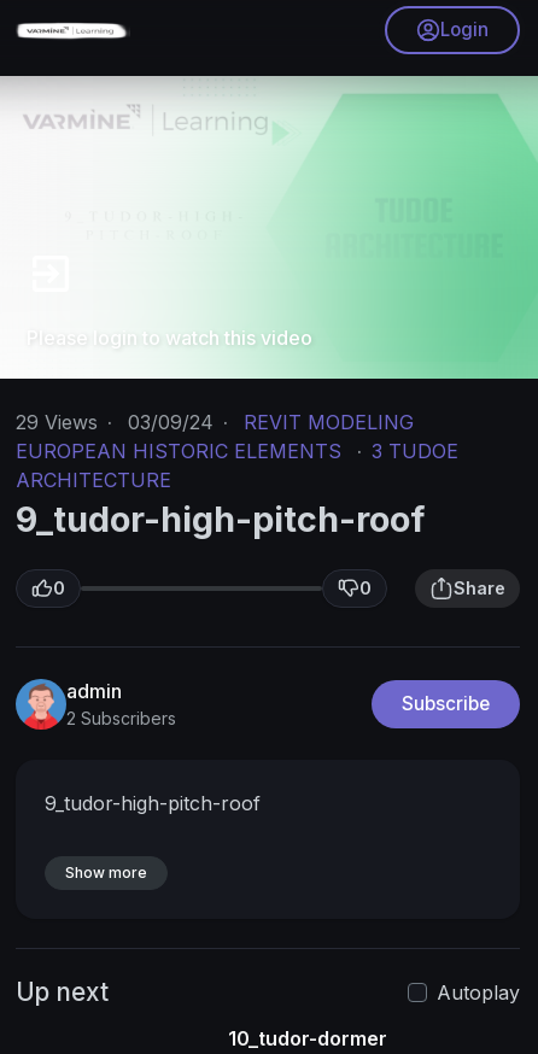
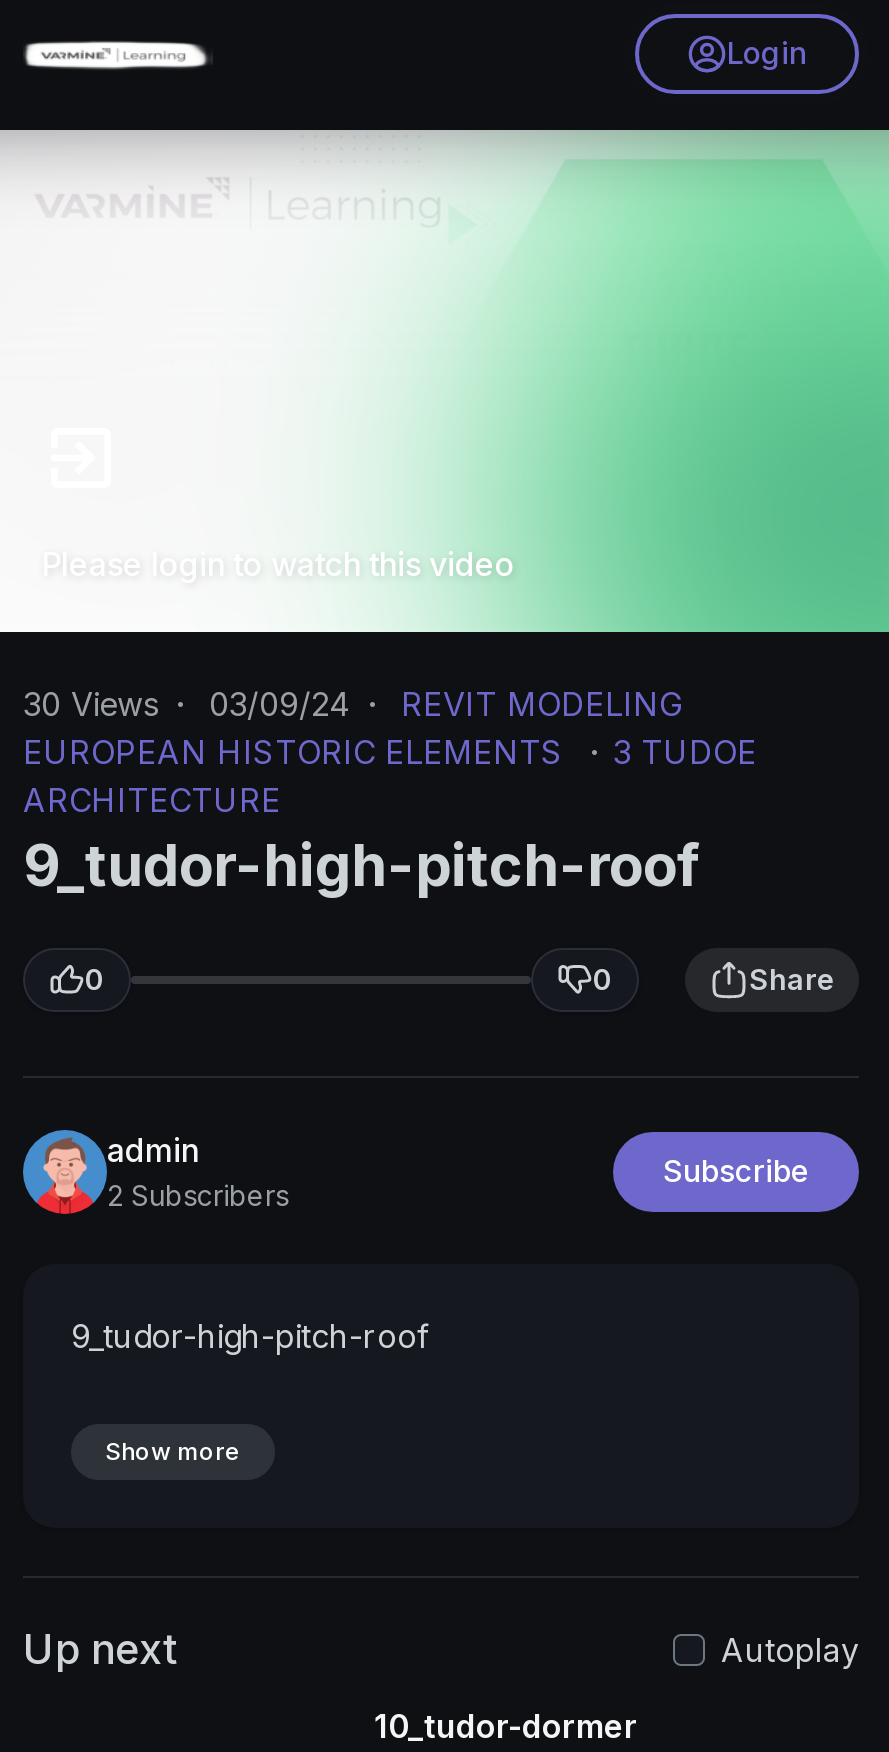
- 29 Views · 03/09/24 · REVIT MODELING
+ 30 Views · 03/09/24 · REVIT MODELING
